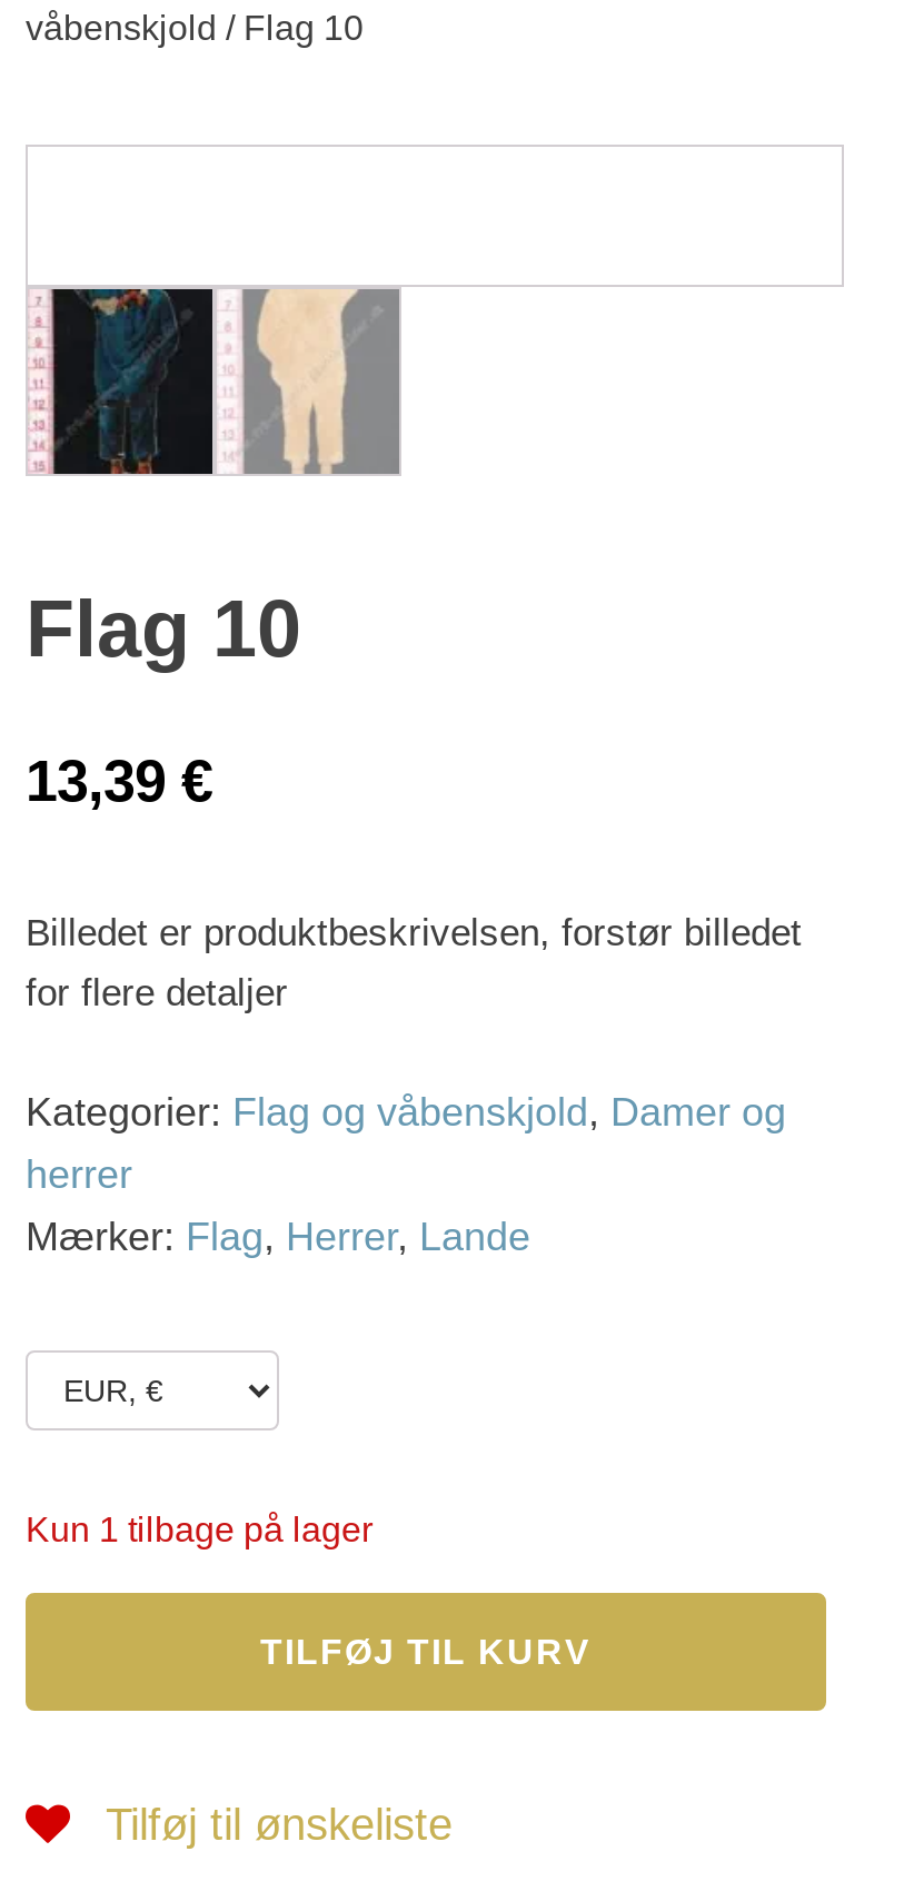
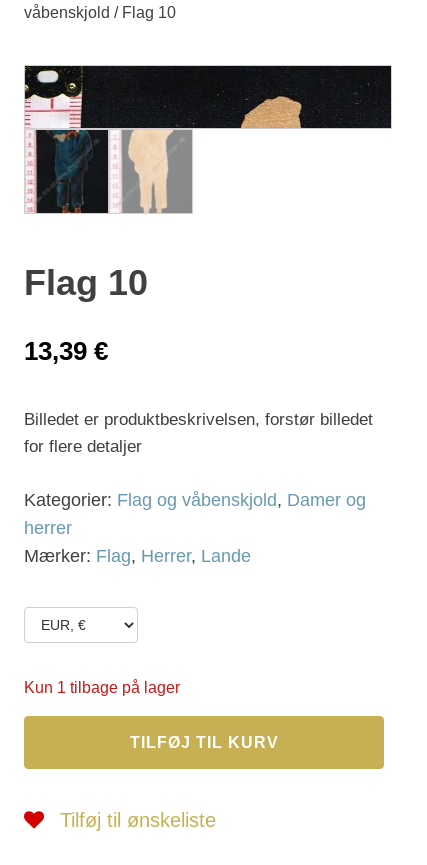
+ [image]
